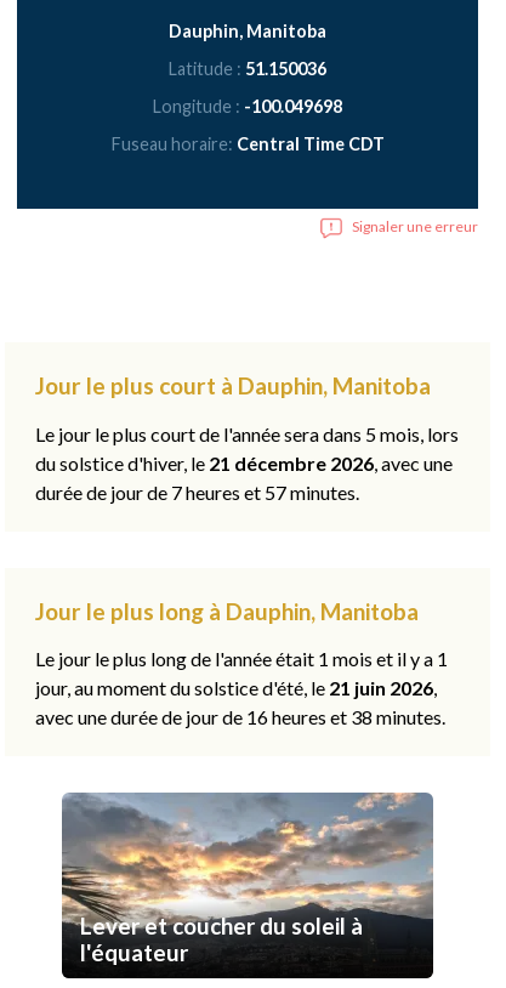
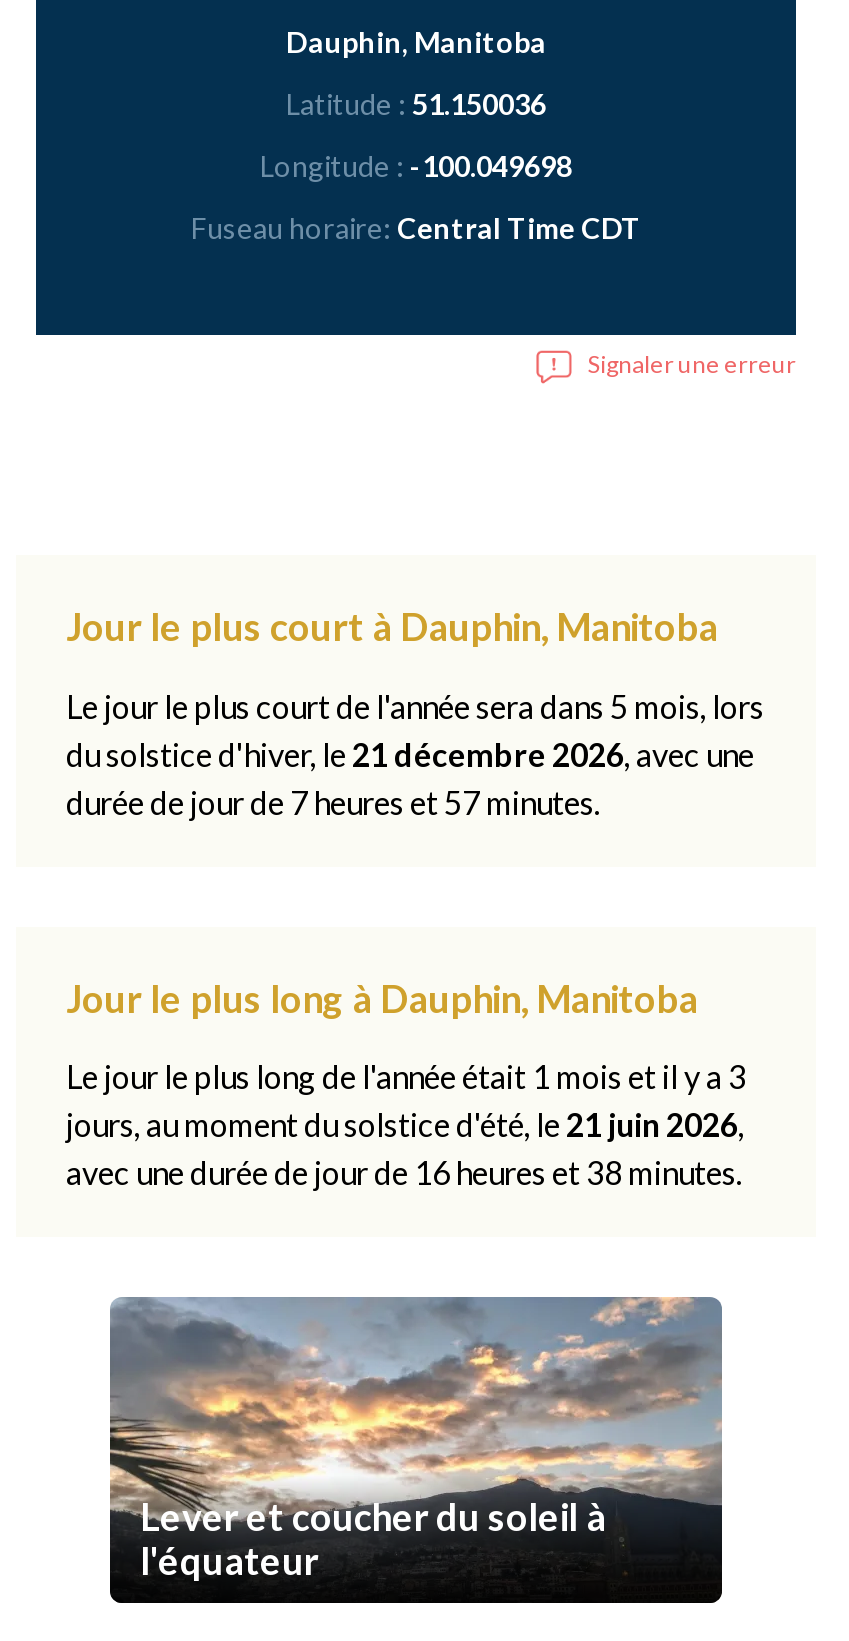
- Le jour le plus long de l'année était 1 mois et il y a 1
+ Le jour le plus long de l'année était 1 mois et il y a 3

- jour, au moment du solstice d'été, le 21 juin 2026,
+ jours, au moment du solstice d'été, le 21 juin 2026,
